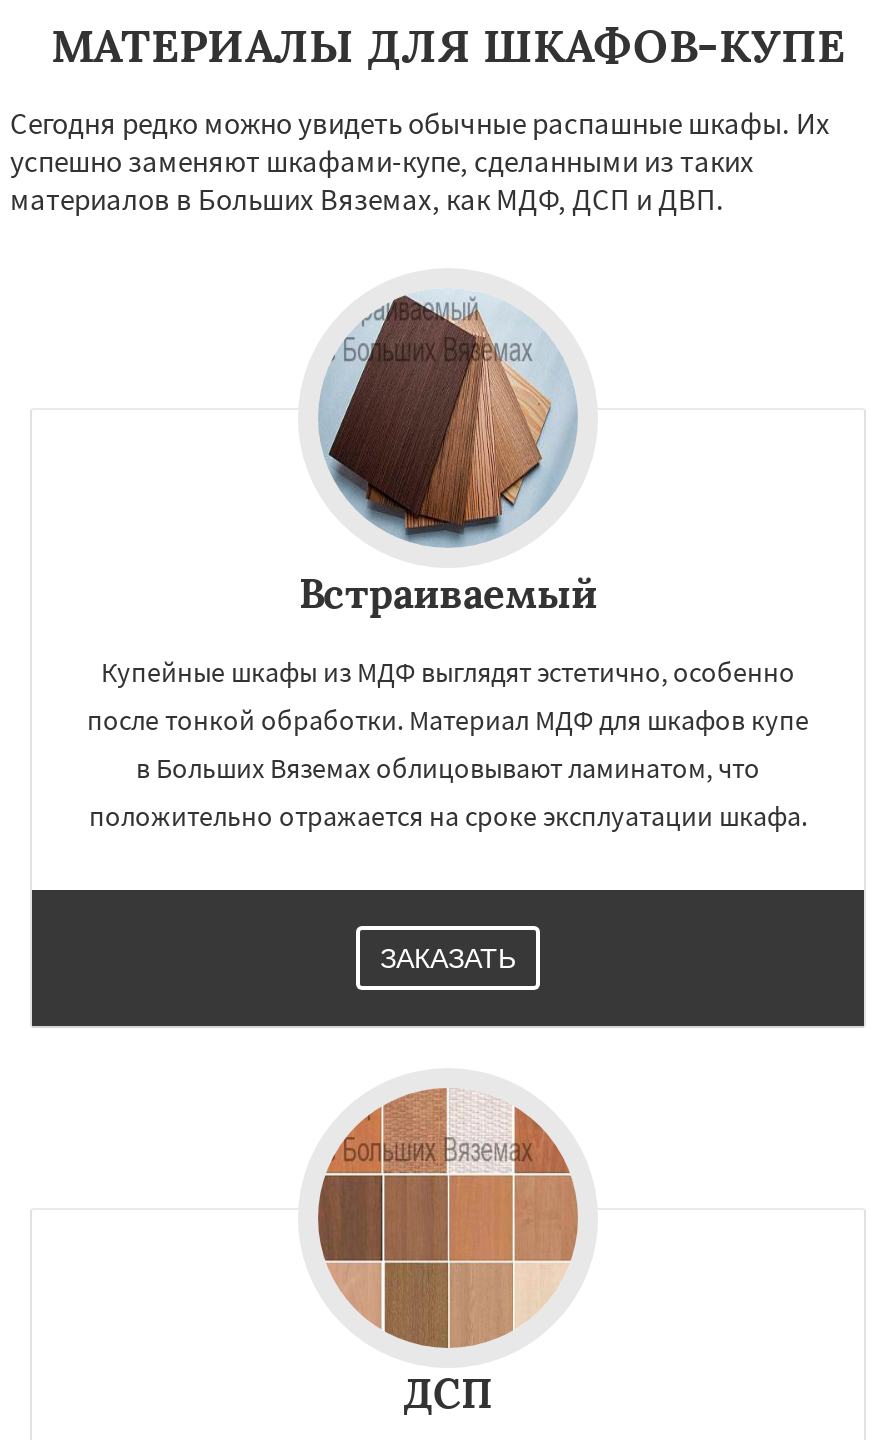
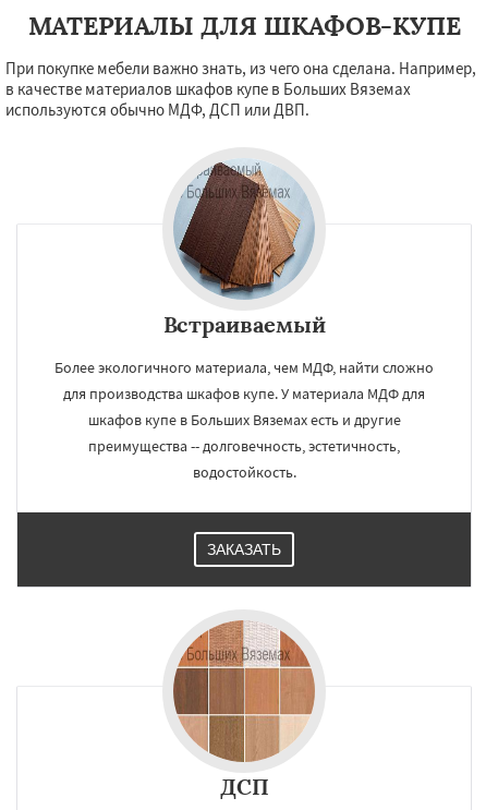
- Сегодня редко можно увидеть обычные распашные шкафы. Их
- успешно заменяют шкафами-купе, сделанными из таких
- материалов в Больших Вяземах, как МДФ, ДСП и ДВП.
+ При покупке мебели важно знать, из чего она сделана. Например,
+ в качестве материалов шкафов купе в Больших Вяземах
+ используются обычно МДФ, ДСП или ДВП.

- Купейные шкафы из МДФ выглядят эстетично, особенно
- после тонкой обработки. Материал МДФ для шкафов купе
- в Больших Вяземах облицовывают ламинатом, что
- положительно отражается на сроке эксплуатации шкафа.
+ Более экологичного материала, чем МДФ, найти сложно
+ для производства шкафов купе. У материала МДФ для
+ шкафов купе в Больших Вяземах есть и другие
+ преимущества -- долговечность, эстетичность,
+ водостойкость.
